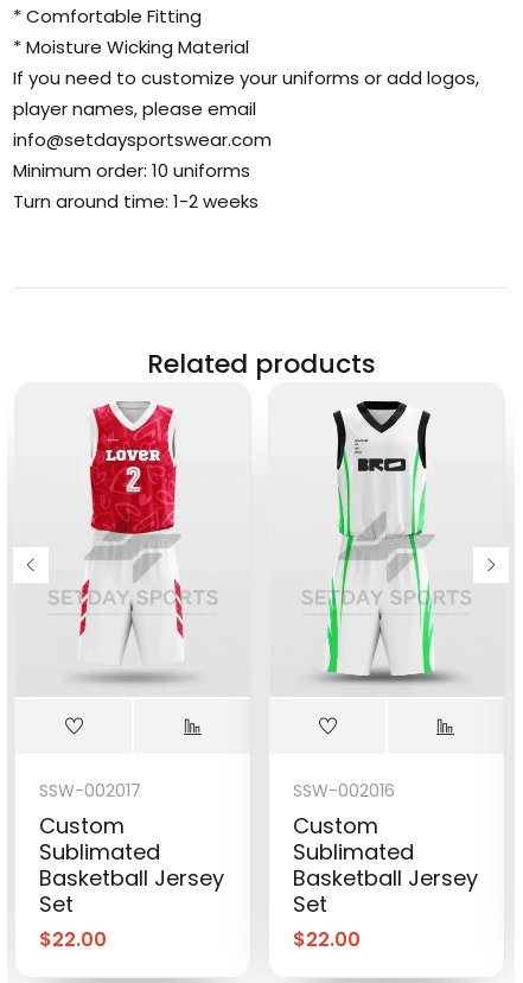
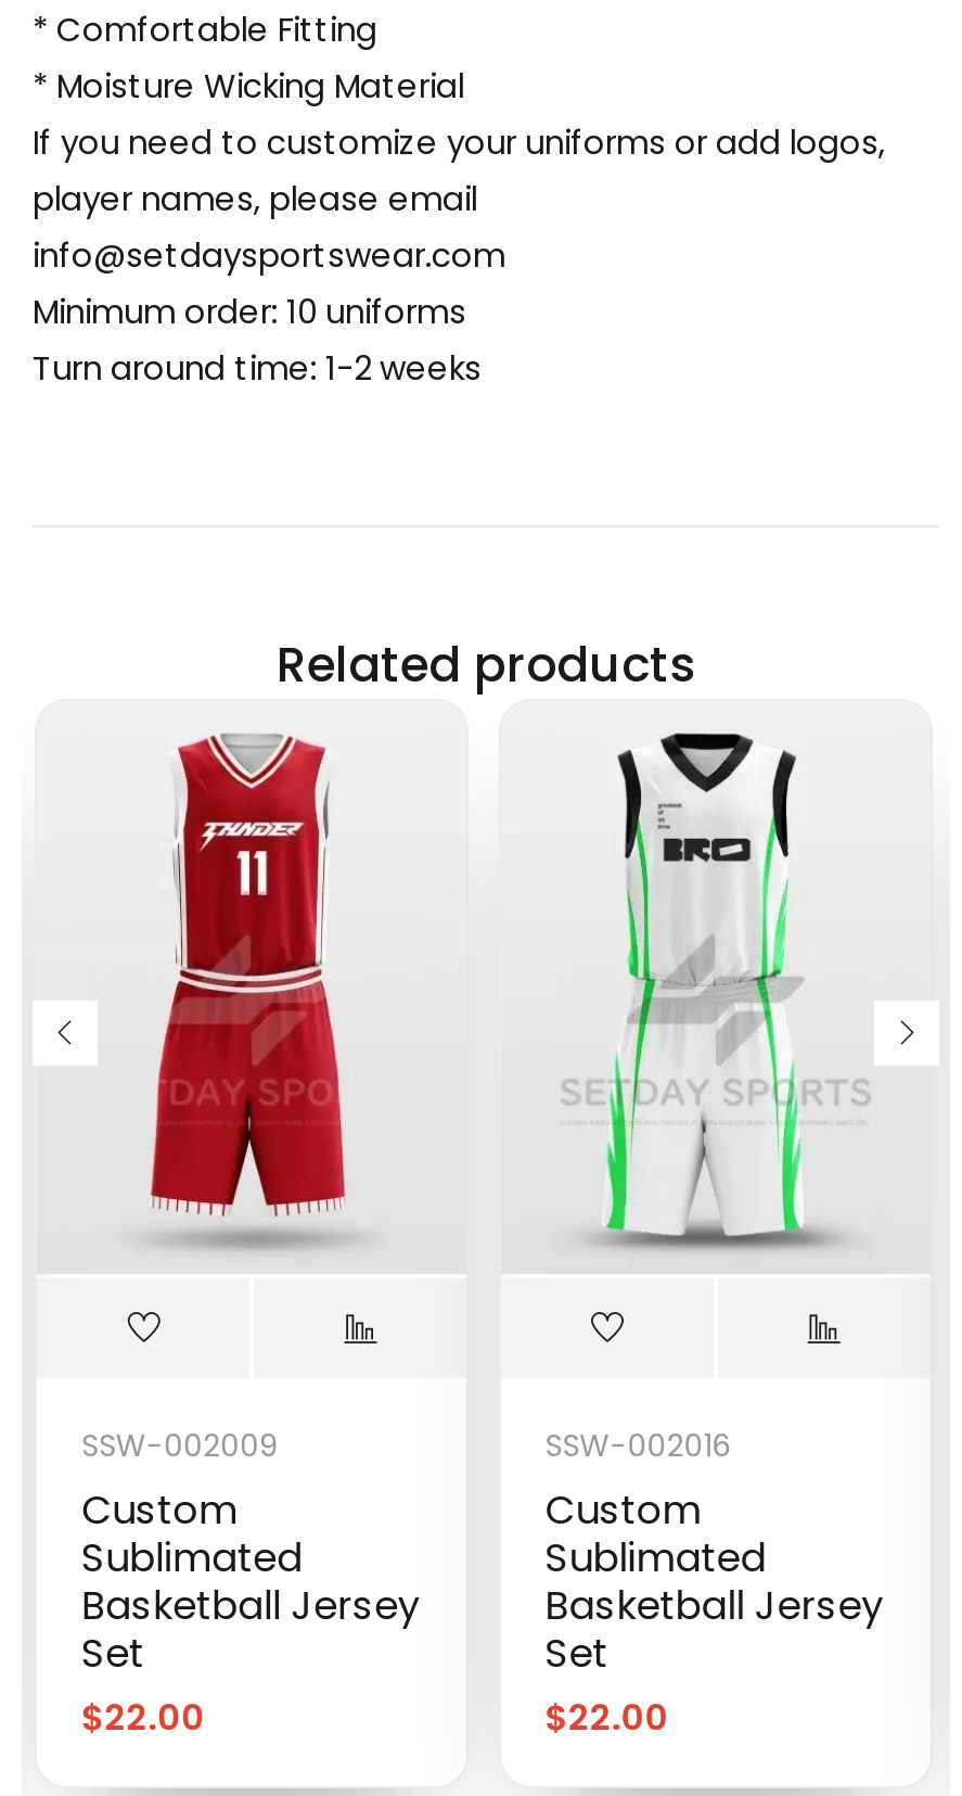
- [image]
+ [image]

- SSW-002017
+ SSW-002009
